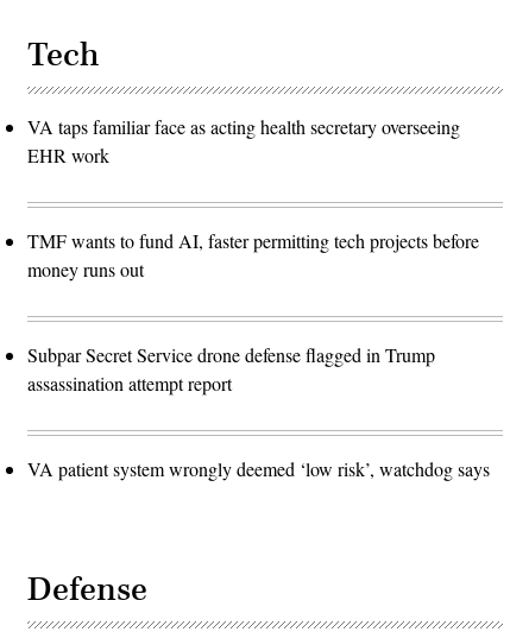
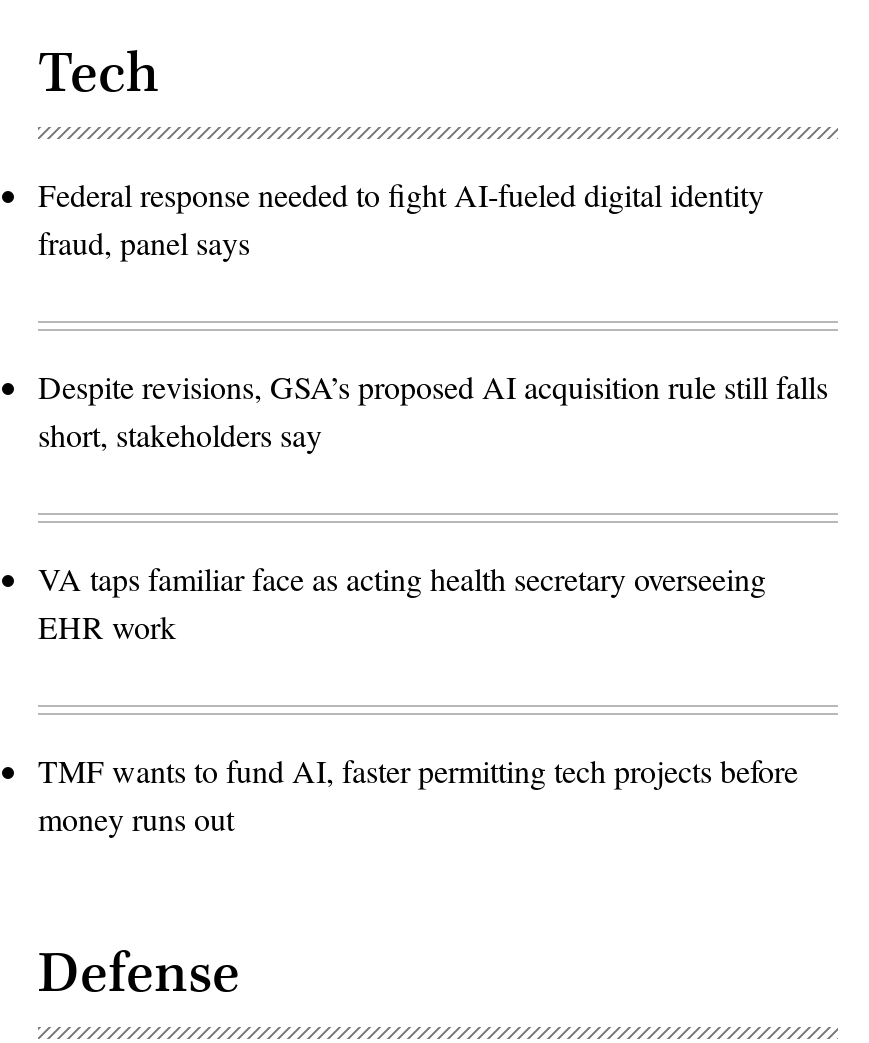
+ Federal response needed to fight AI-fueled digital identity
+ fraud, panel says
+ Despite revisions, GSA’s proposed AI acquisition rule still falls
+ short, stakeholders say

moved down: VA taps familiar face as acting health secretary overseeing | EHR work | TMF wants to fund AI, faster permitting tech projects before | money runs out

- Subpar Secret Service drone defense flagged in Trump
- assassination attempt report
- VA patient system wrongly deemed ‘low risk’, watchdog says
